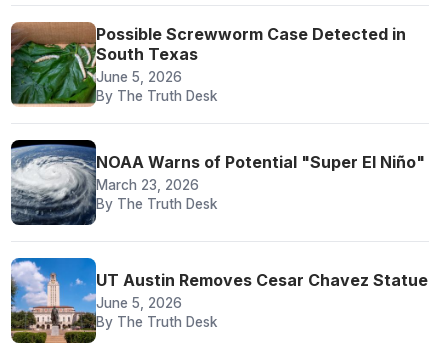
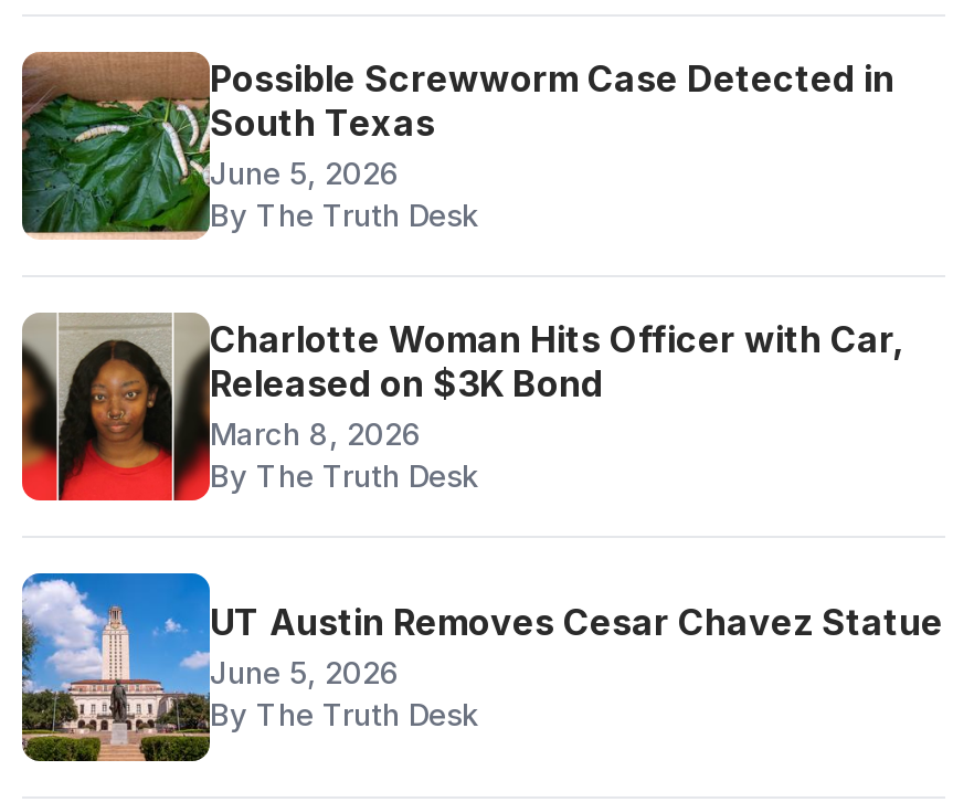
- [image]
- NOAA Warns of Potential "Super El Niño"
- March 23, 2026
+ [image]
+ Charlotte Woman Hits Officer with Car,
+ Released on $3K Bond
+ March 8, 2026
